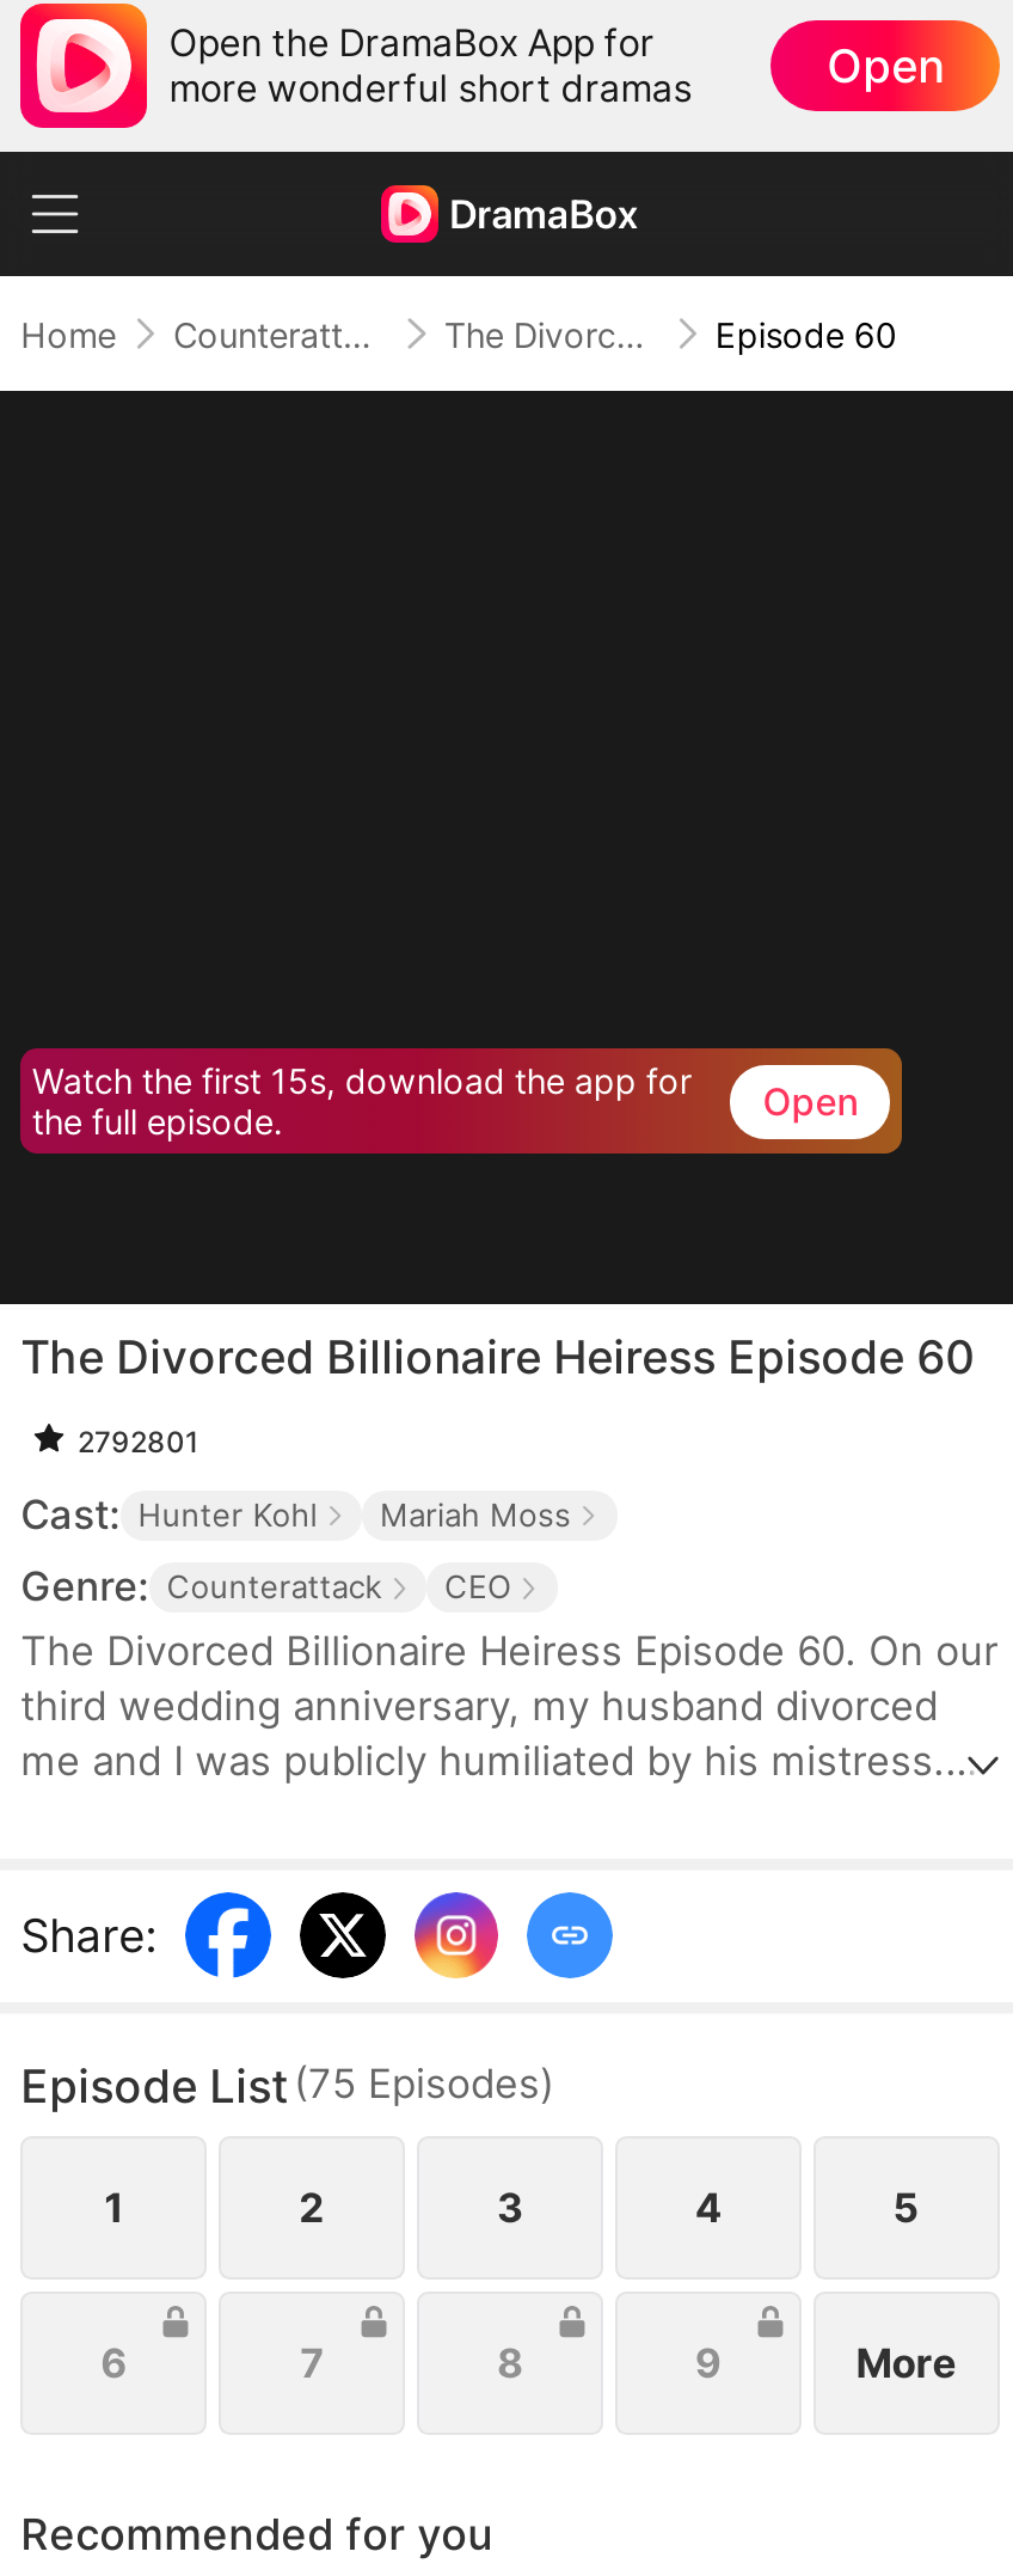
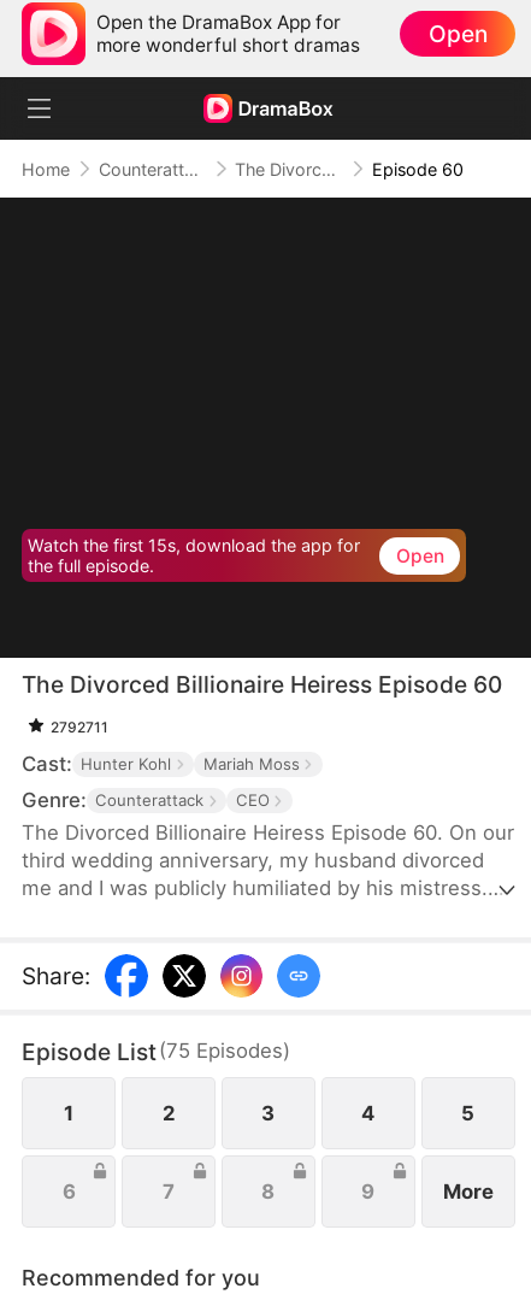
- 2792801
+ 2792711
